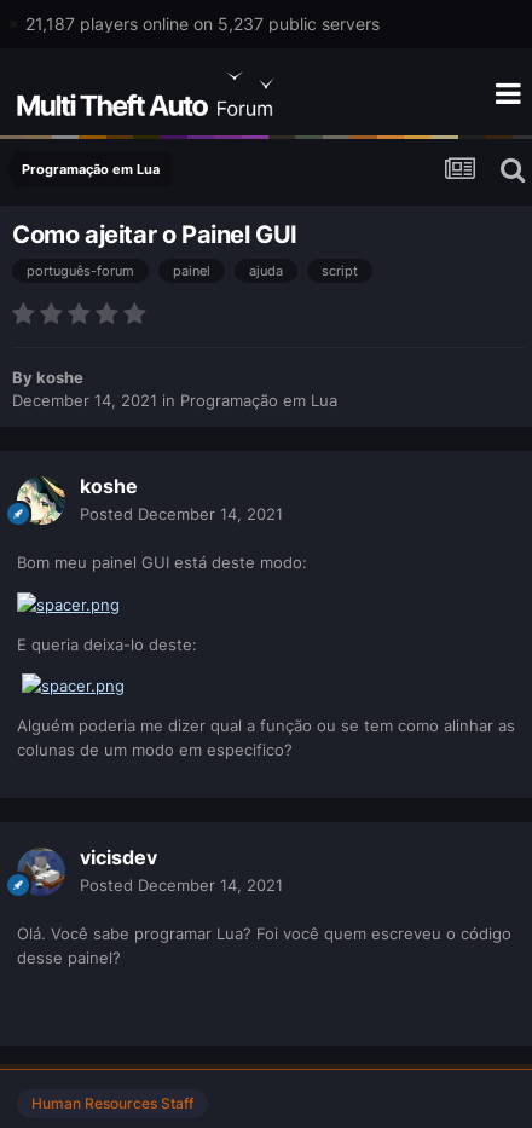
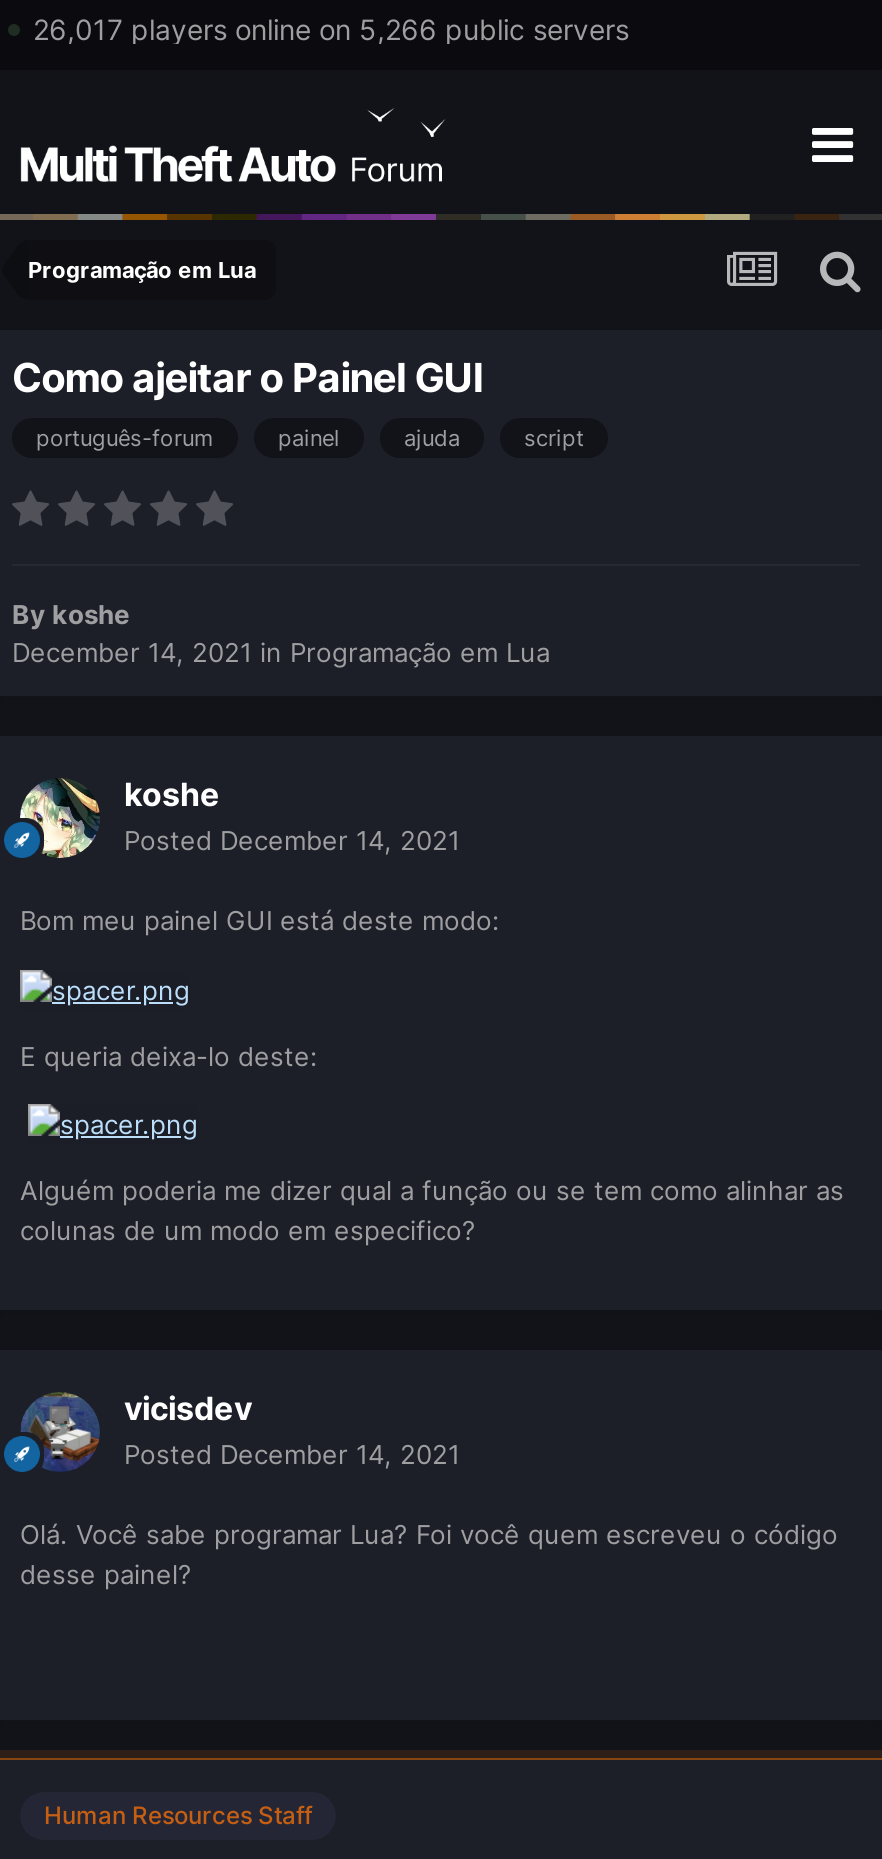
- 21,187 players online on 5,237 public servers
+ 26,017 players online on 5,266 public servers
